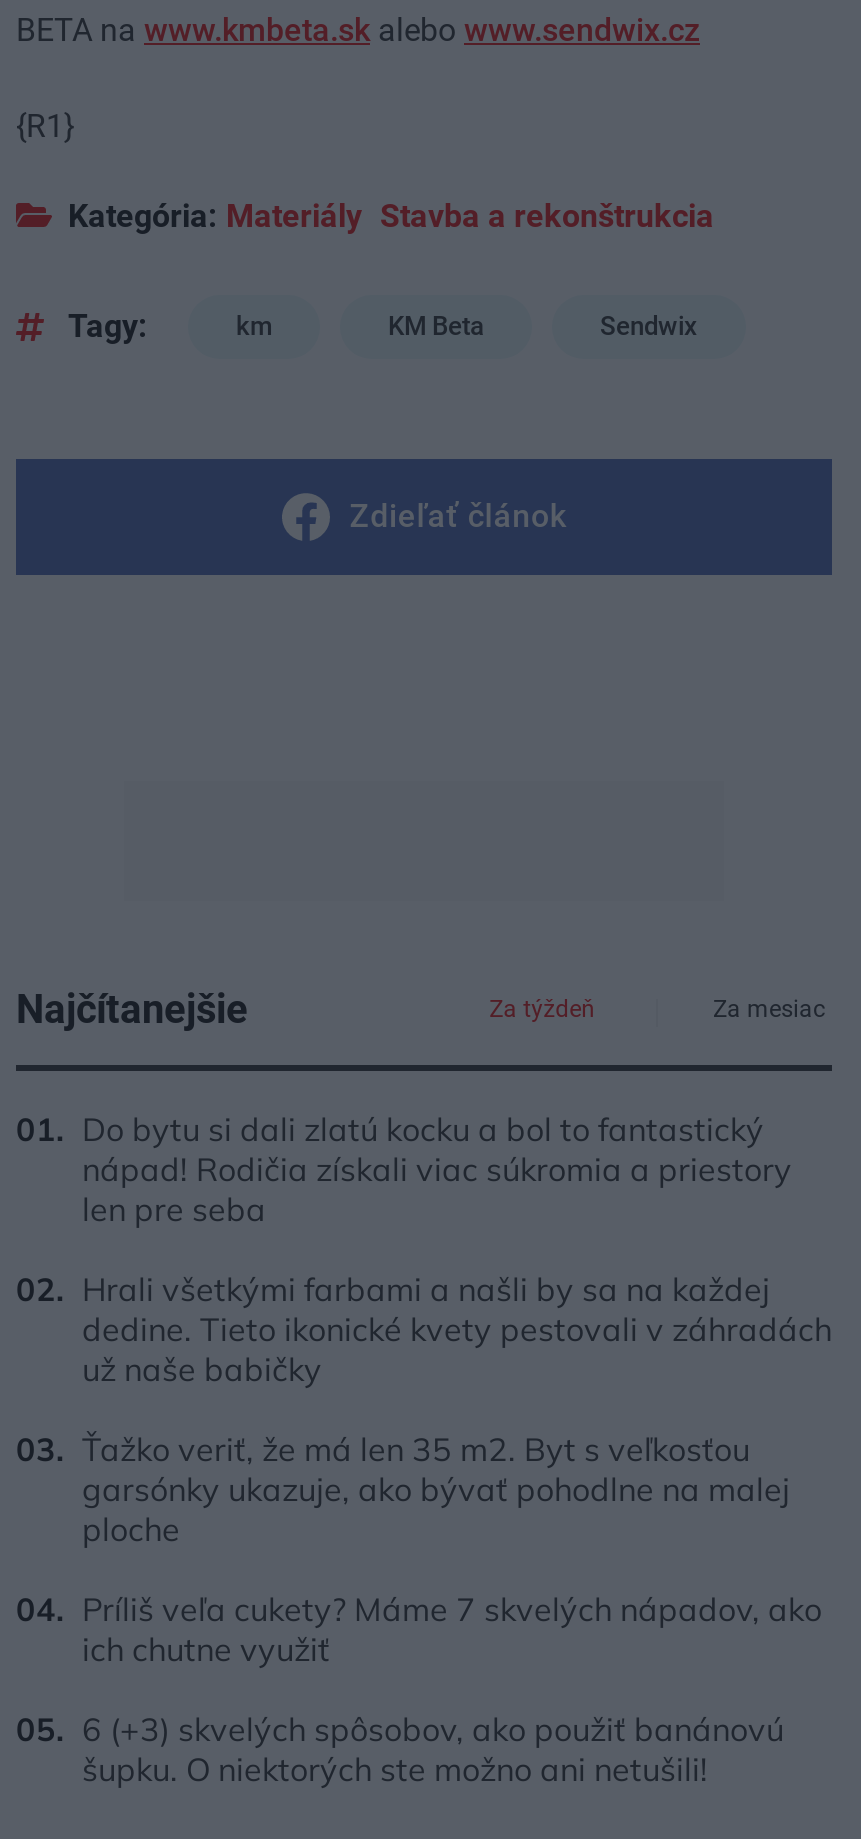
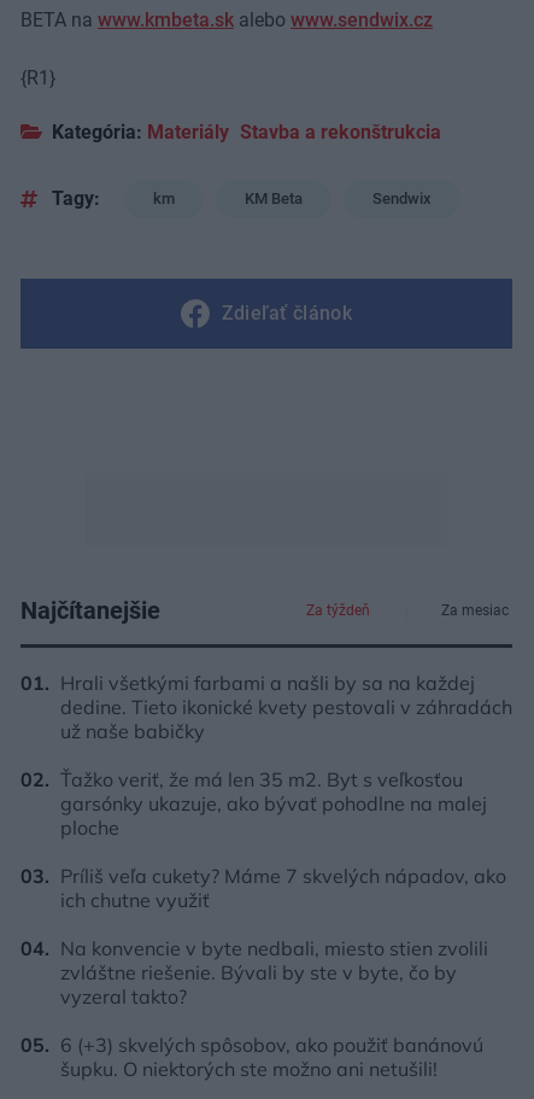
- Do bytu si dali zlatú kocku a bol to fantastický
- nápad! Rodičia získali viac súkromia a priestory
- len pre seba

moved up: Hrali všetkými farbami a našli by sa na každej | dedine. Tieto ikonické kvety pestovali v záhradách | už naše babičky | Ťažko veriť, že má len 35 m2. Byt s veľkosťou | garsónky ukazuje, ako bývať pohodlne na malej | ploche | Príliš veľa cukety? Máme 7 skvelých nápadov, ako | ich chutne využiť

+ Na konvencie v byte nedbali, miesto stien zvolili
+ zvláštne riešenie. Bývali by ste v byte, čo by
+ vyzeral takto?
